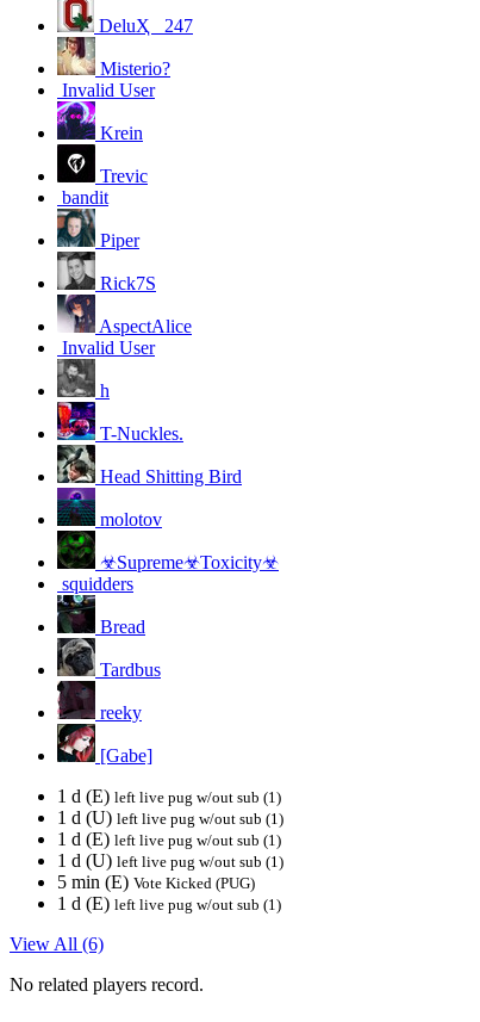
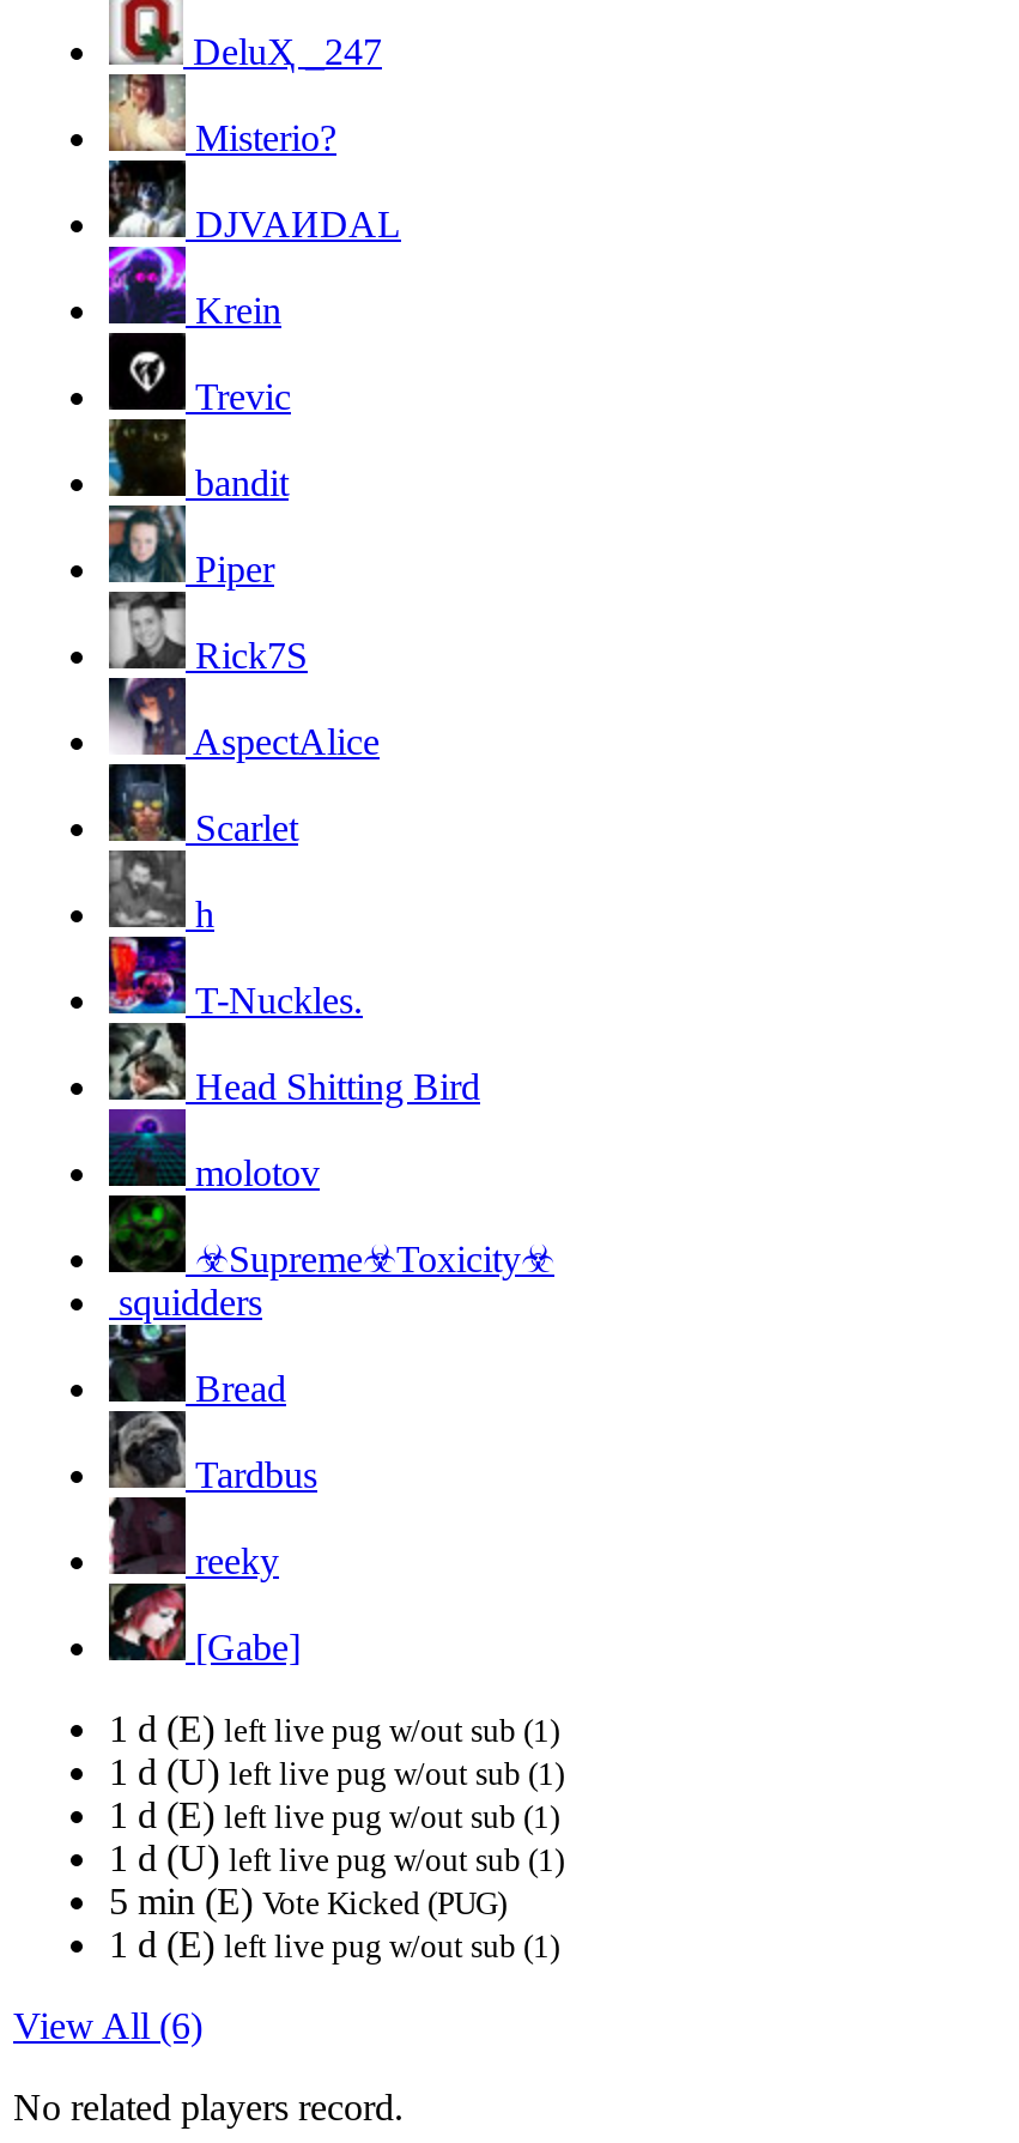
- Invalid User
+ DJVAИDAL

- Invalid User
+ Scarlet
